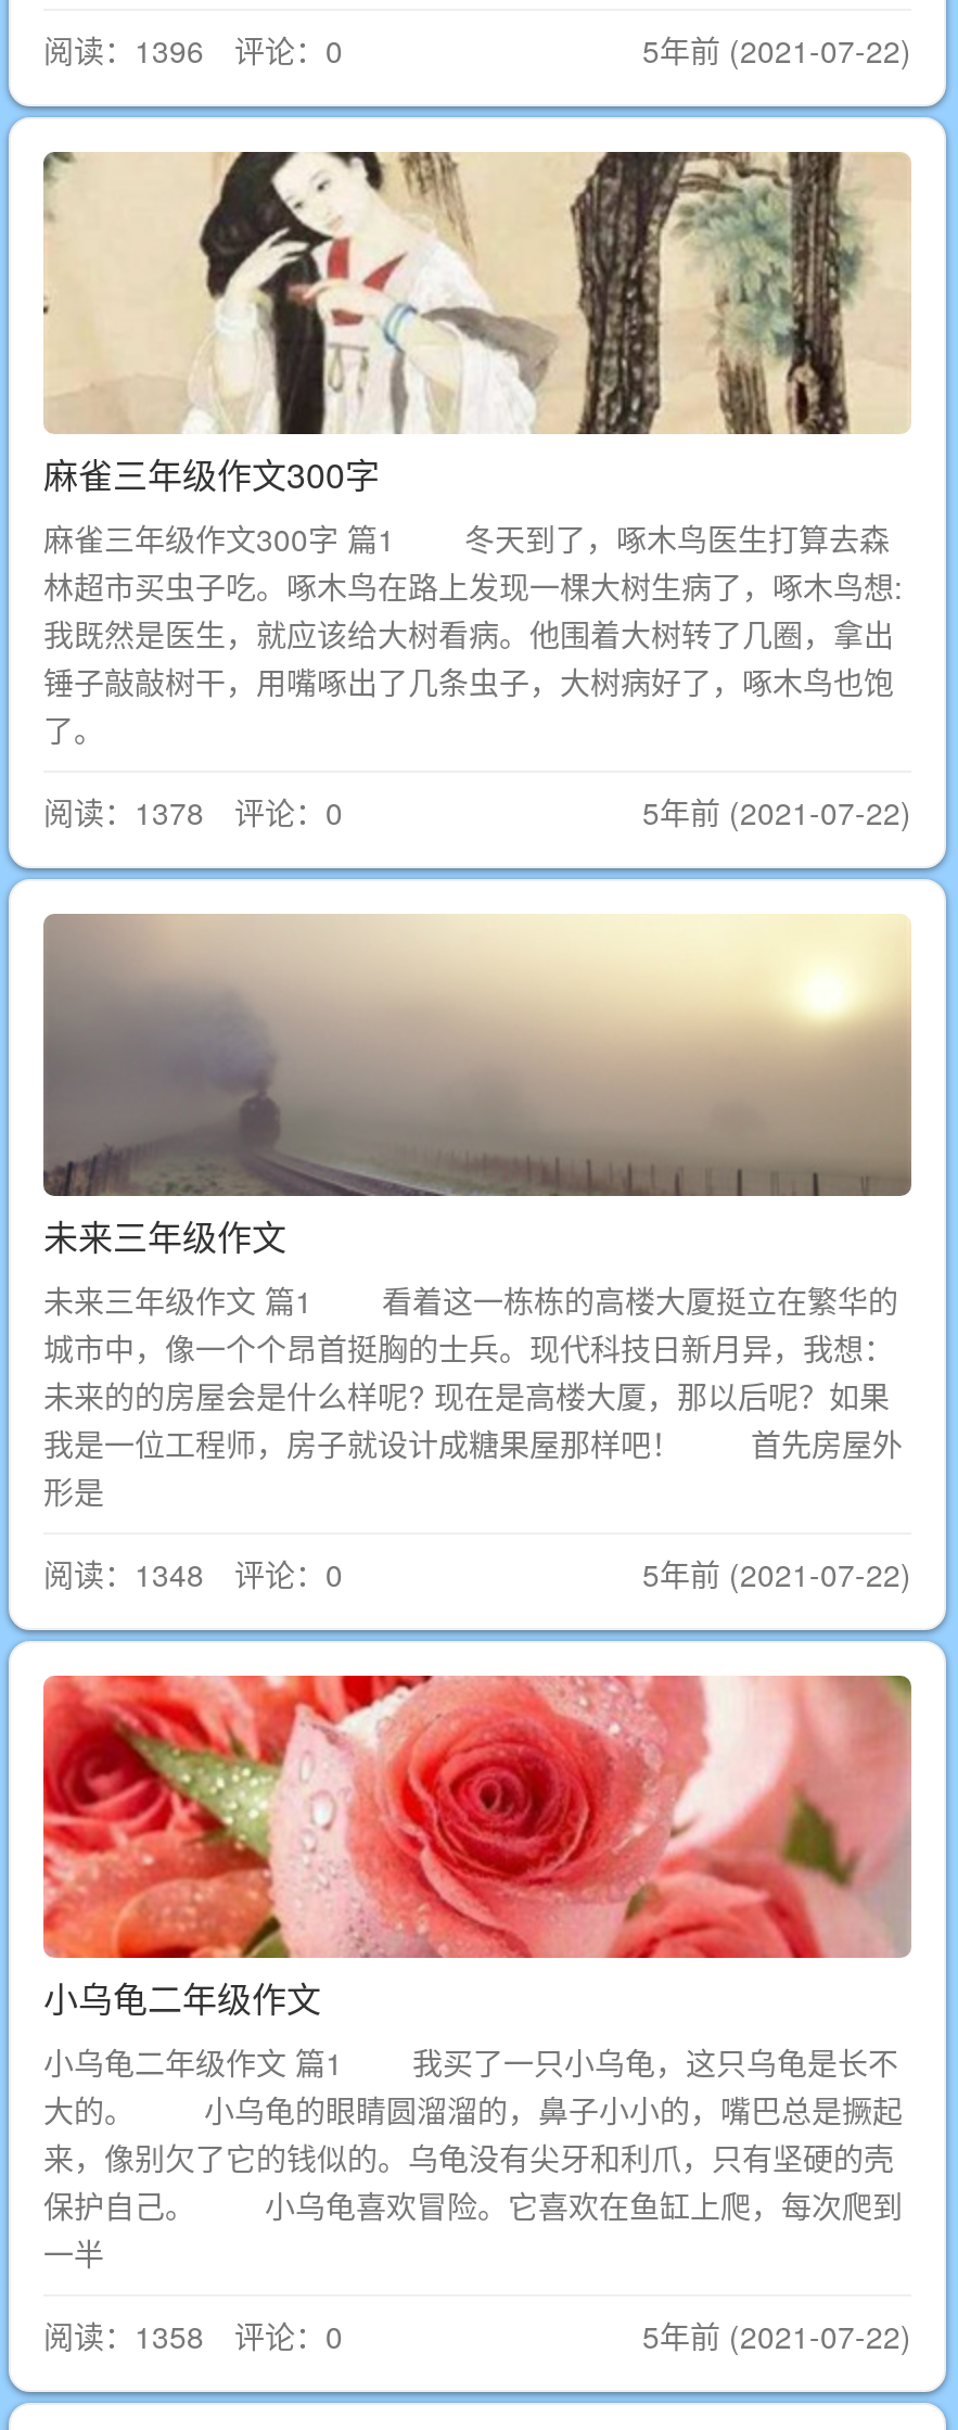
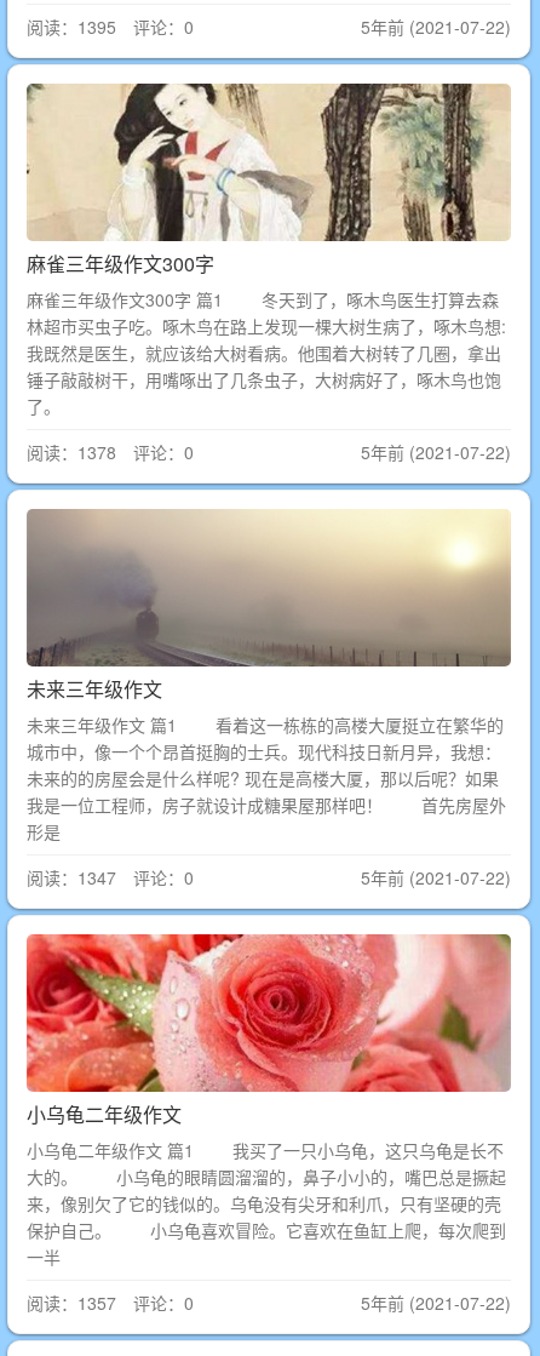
- 阅读：1396 评论：0
+ 阅读：1395 评论：0

- 阅读：1348 评论：0
+ 阅读：1347 评论：0

- 阅读：1358 评论：0
+ 阅读：1357 评论：0
